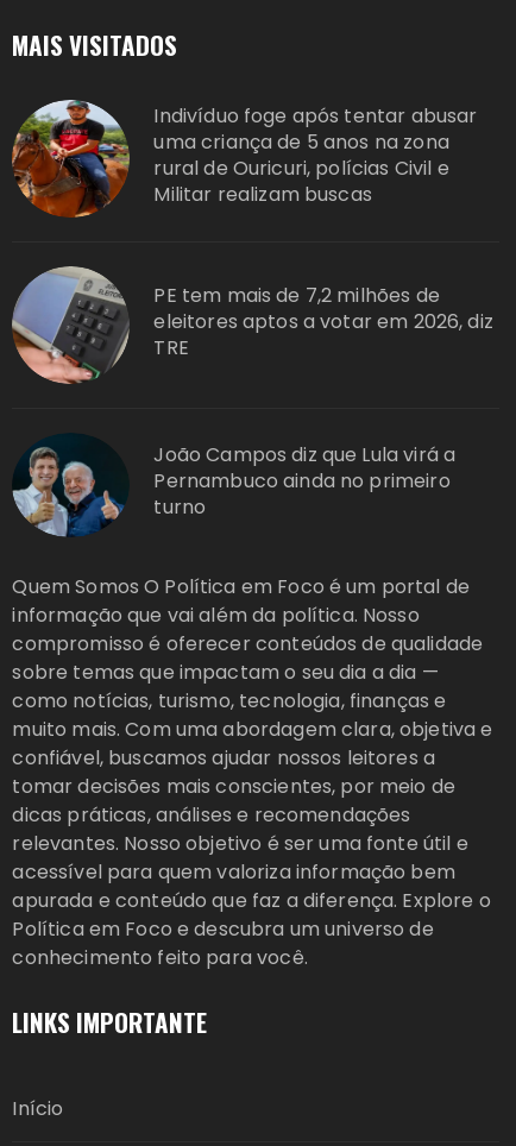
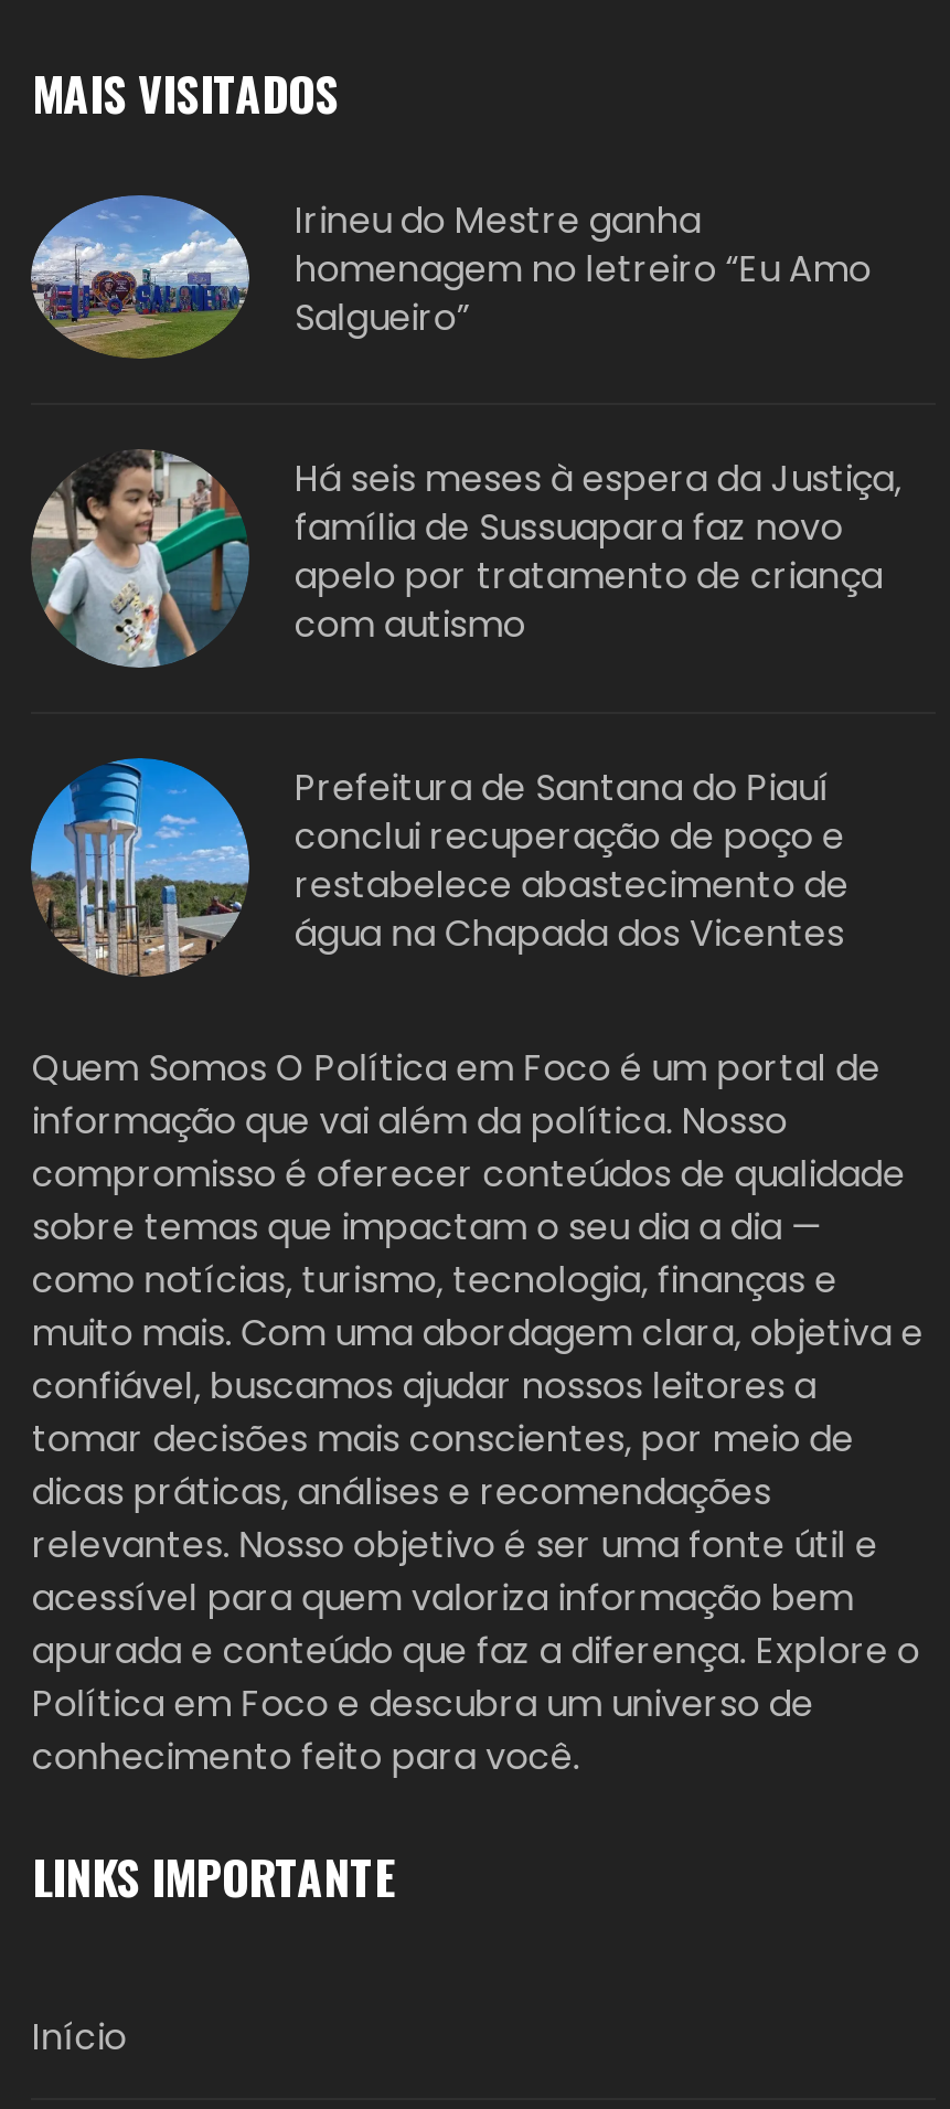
- [image]
- Indivíduo foge após tentar abusar
- uma criança de 5 anos na zona
- rural de Ouricuri, polícias Civil e
- Militar realizam buscas
+ [image]
+ Irineu do Mestre ganha
+ homenagem no letreiro “Eu Amo
+ Salgueiro”

- [image]
- PE tem mais de 7,2 milhões de
- eleitores aptos a votar em 2026, diz
- TRE
+ [image]
+ Há seis meses à espera da Justiça,
+ família de Sussuapara faz novo
+ apelo por tratamento de criança
+ com autismo

- [image]
- João Campos diz que Lula virá a
- Pernambuco ainda no primeiro
- turno
+ [image]
+ Prefeitura de Santana do Piauí
+ conclui recuperação de poço e
+ restabelece abastecimento de
+ água na Chapada dos Vicentes
